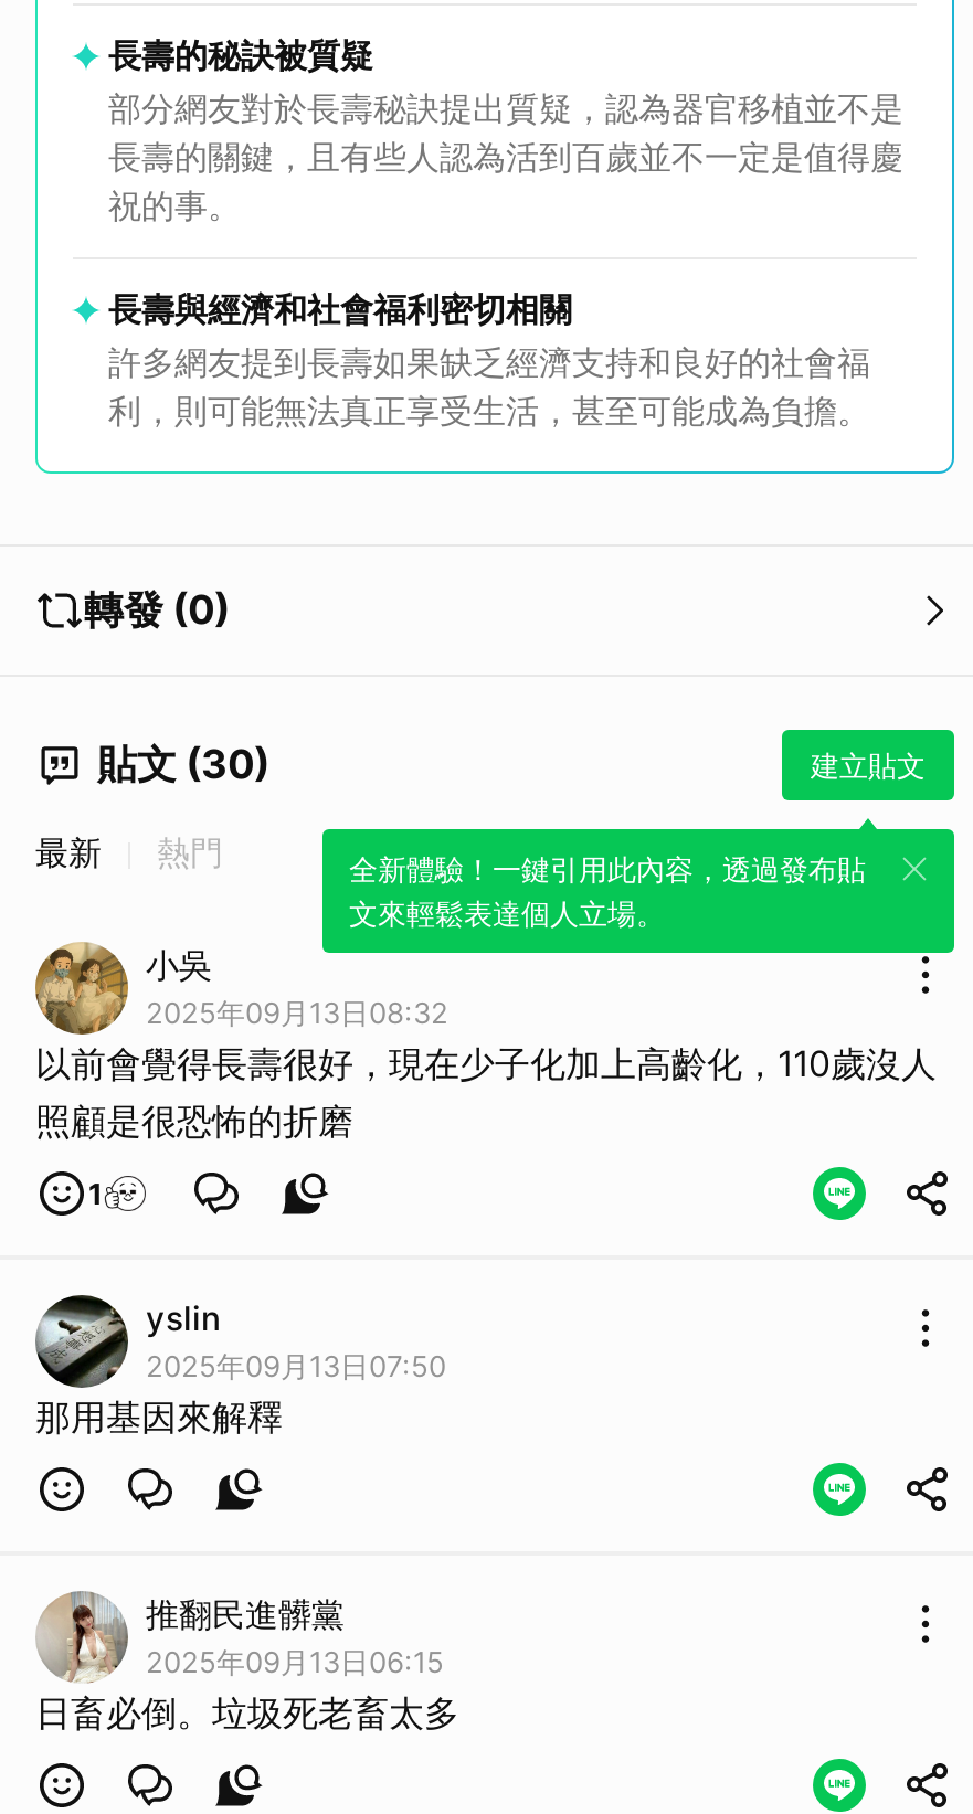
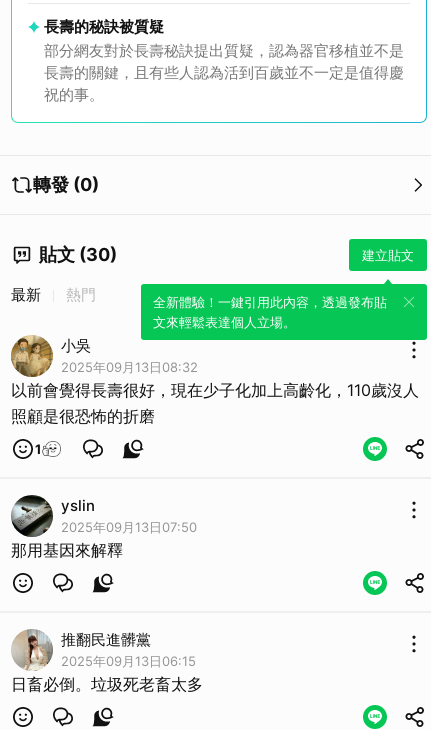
- 長壽與經濟和社會福利密切相關
- 許多網友提到長壽如果缺乏經濟支持和良好的社會福
- 利，則可能無法真正享受生活，甚至可能成為負擔。
